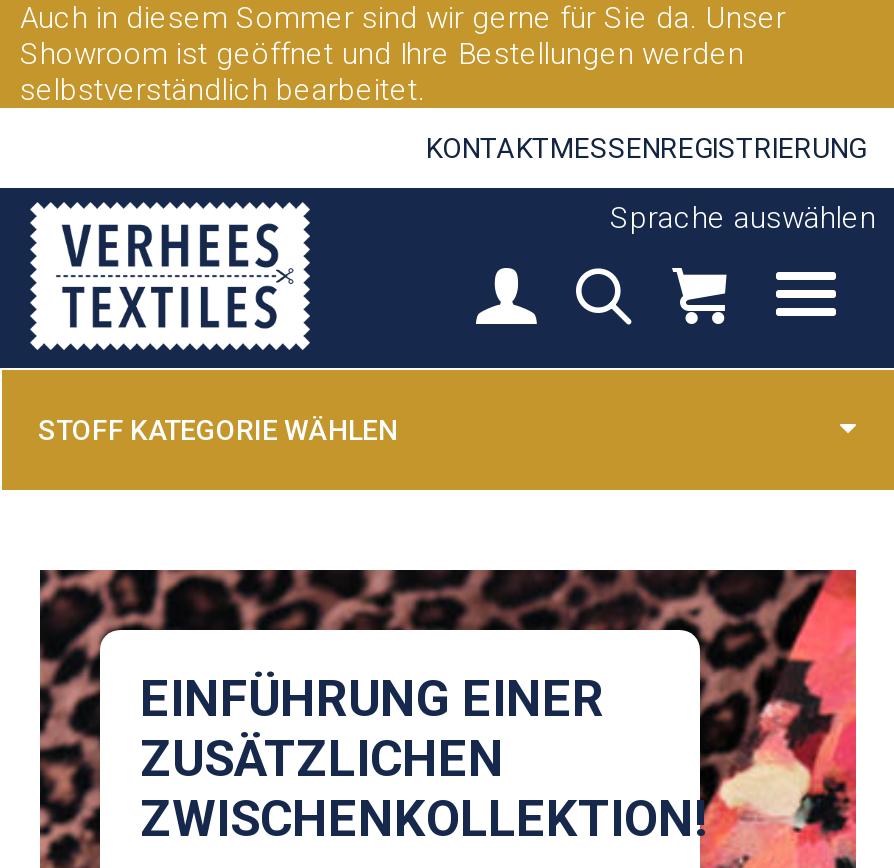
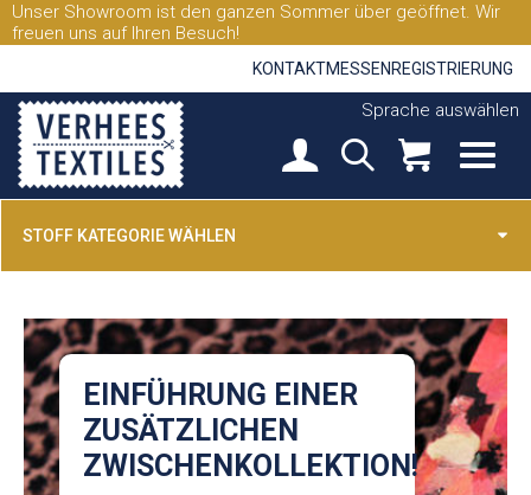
- Auch in diesem Sommer sind wir gerne für Sie da. Unser
- Showroom ist geöffnet und Ihre Bestellungen werden
- selbstverständlich bearbeitet.
+ Unser Showroom ist den ganzen Sommer über geöffnet. Wir
+ freuen uns auf Ihren Besuch!
